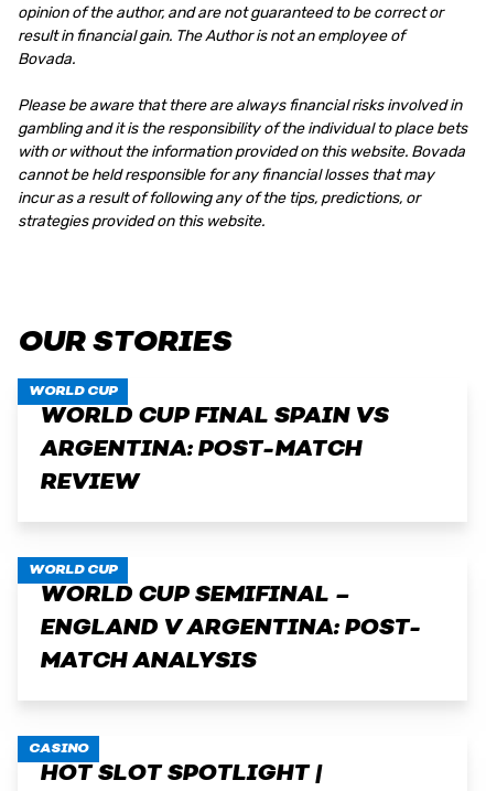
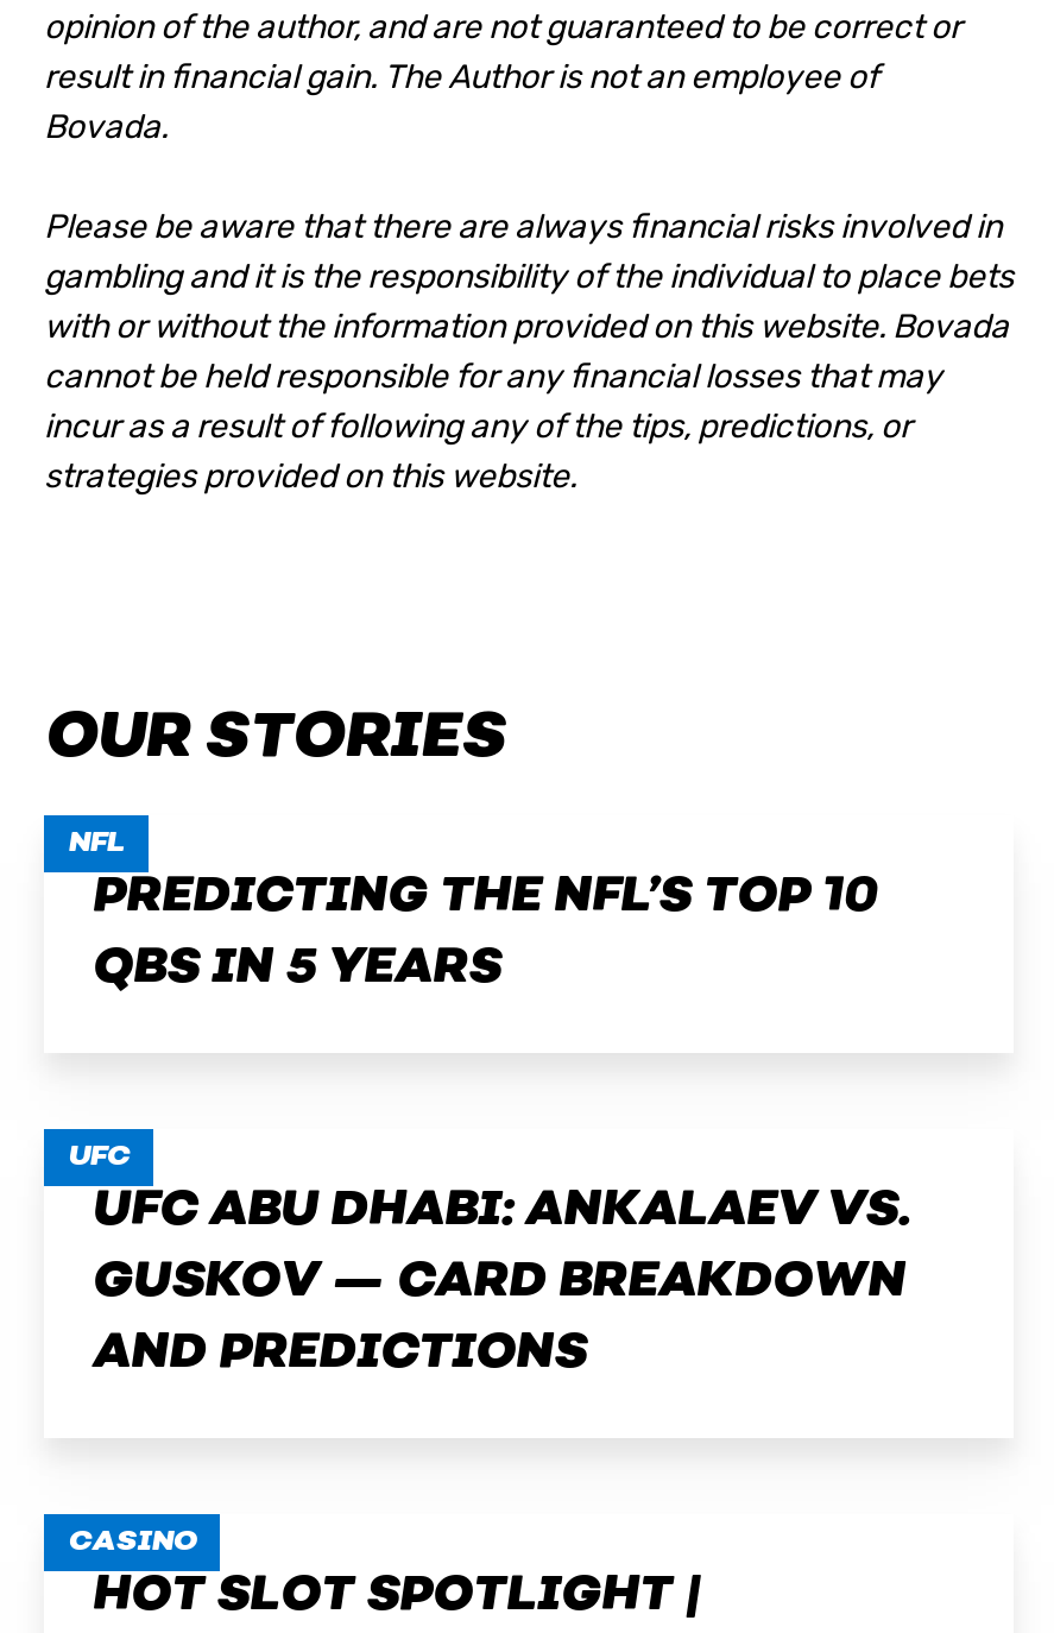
- WORLD CUP
- WORLD CUP FINAL SPAIN VS
- ARGENTINA: POST-MATCH
- REVIEW
+ NFL
+ PREDICTING THE NFL’S TOP 10
+ QBS IN 5 YEARS

- WORLD CUP
- WORLD CUP SEMIFINAL –
- ENGLAND V ARGENTINA: POST-
- MATCH ANALYSIS
+ UFC
+ UFC ABU DHABI: ANKALAEV VS.
+ GUSKOV — CARD BREAKDOWN
+ AND PREDICTIONS
